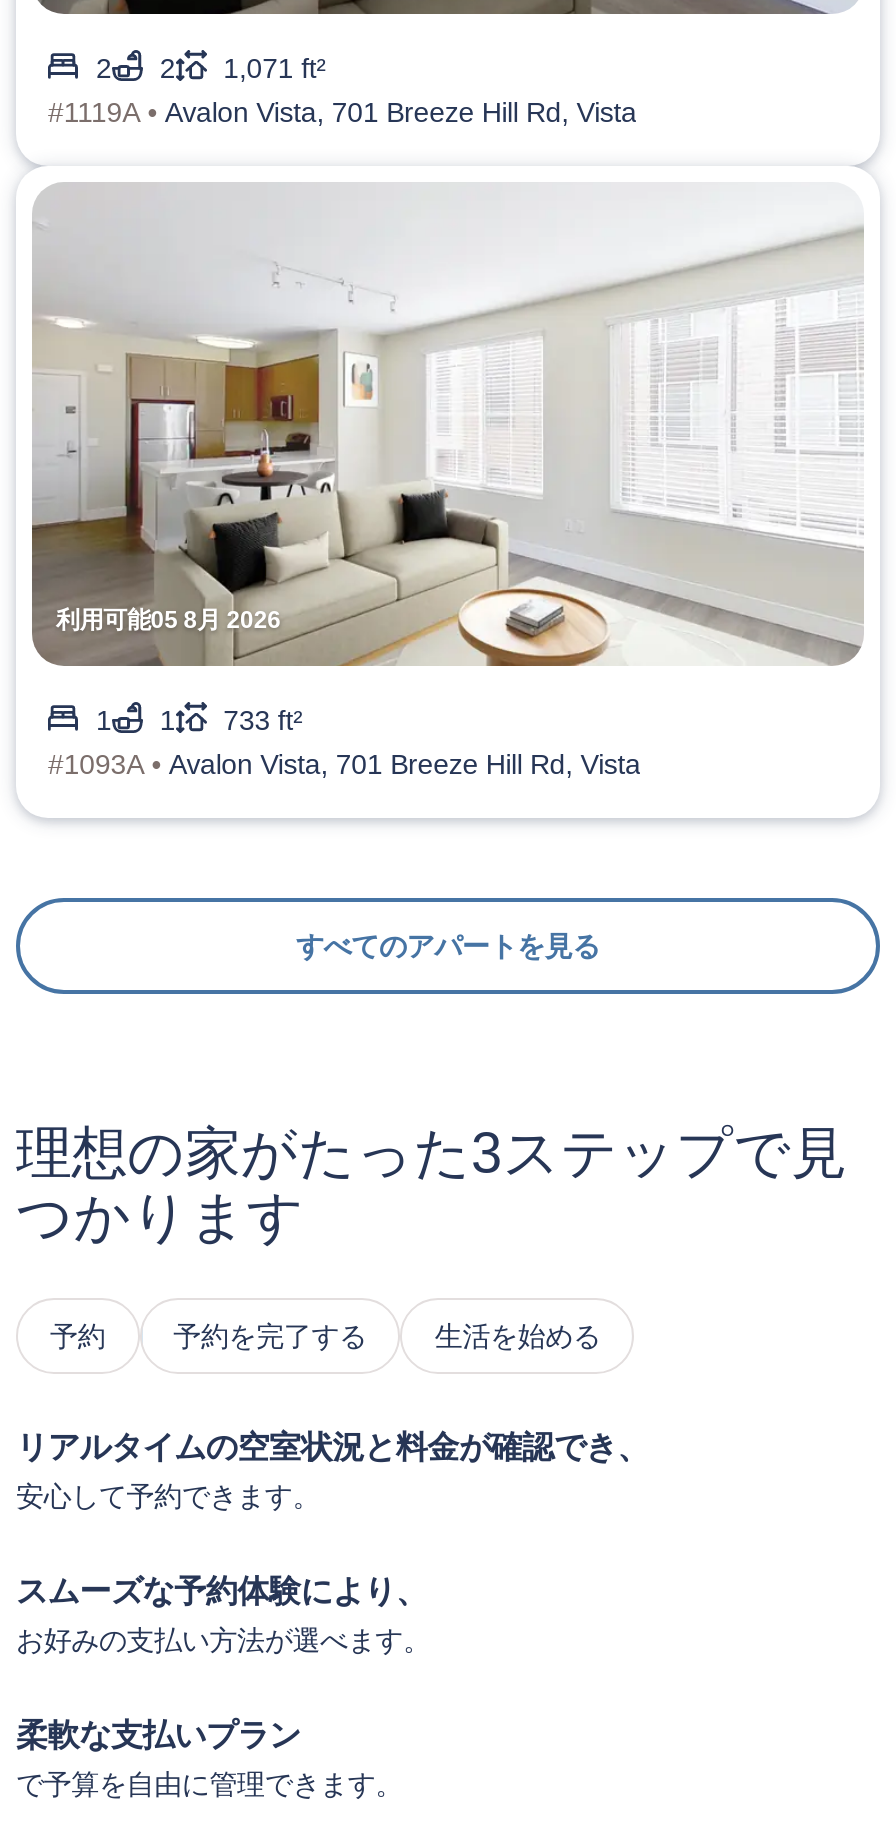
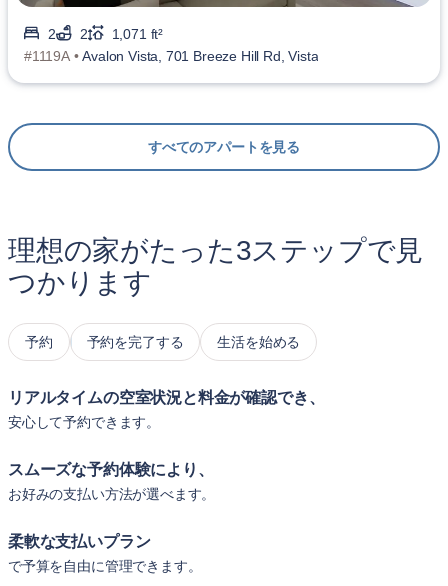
- [image]
- 利用可能05 8月 2026
- 1
- 1
- 733 ft²
- #1093A • Avalon Vista, 701 Breeze Hill Rd, Vista
